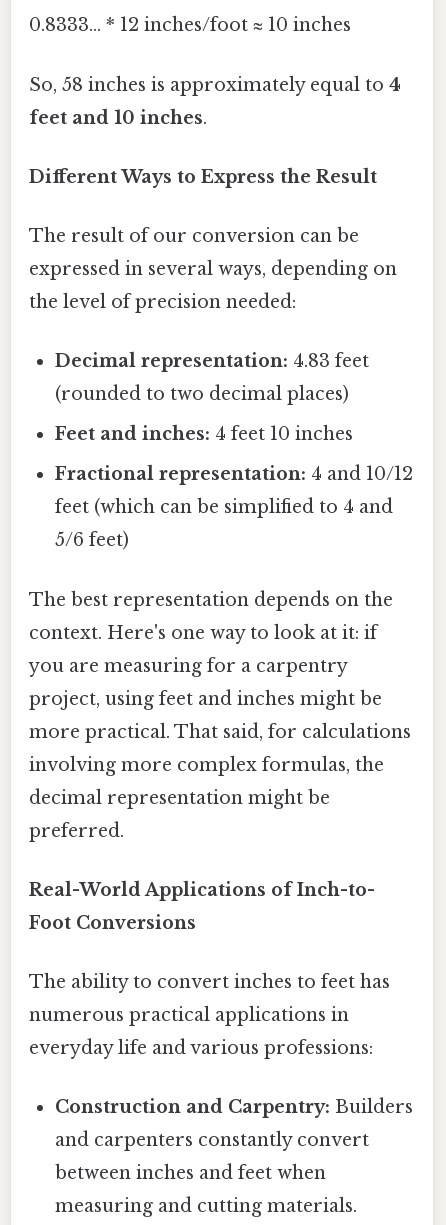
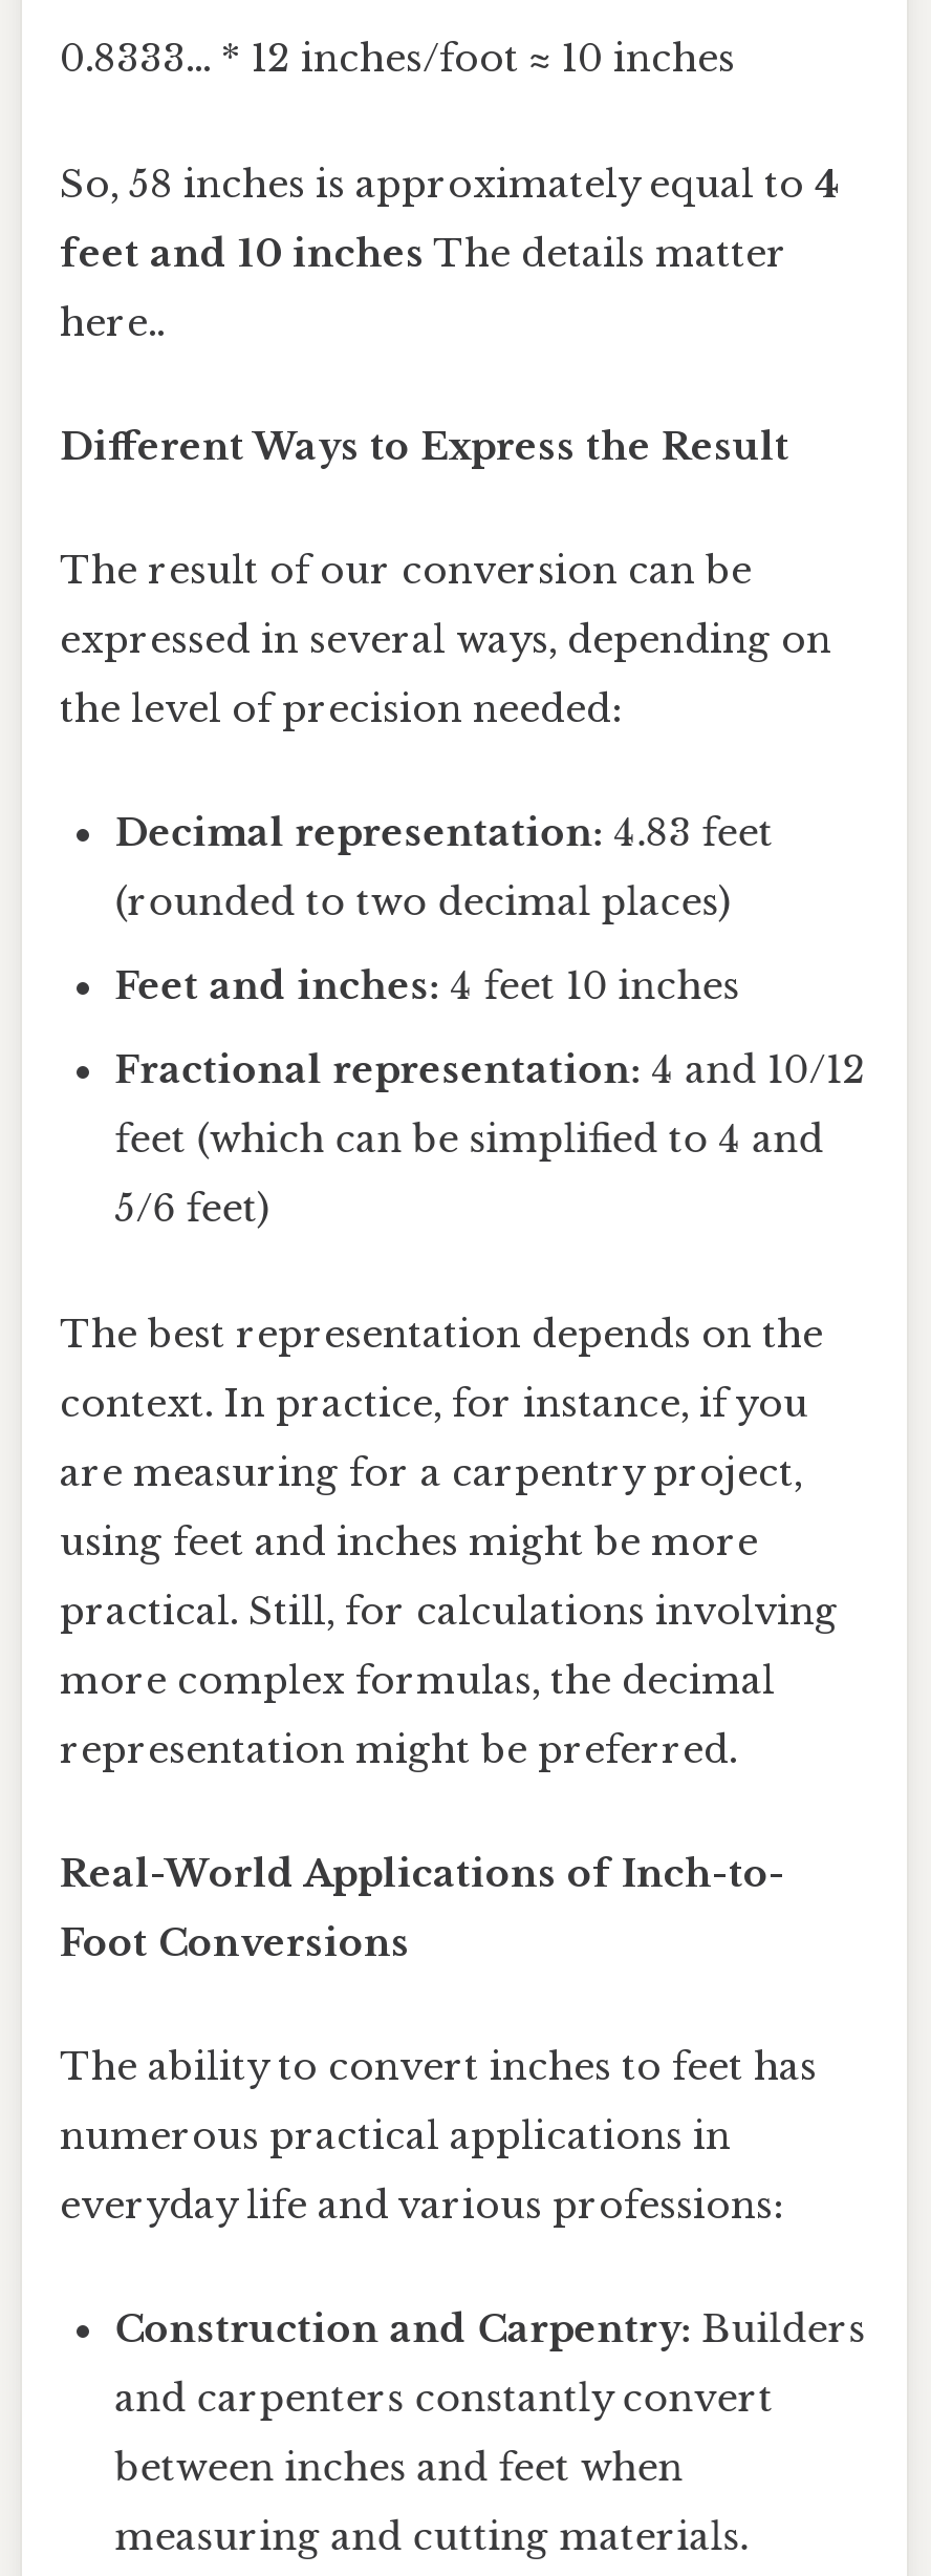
- feet and 10 inches.
+ feet and 10 inches The details matter
+ here..

moved down: Different Ways to Express the Result | The result of our conversion can be | expressed in several ways, depending on | ... | 5/6 feet) | The best representation depends on the

- context. Here's one way to look at it: if
- you are measuring for a carpentry
- project, using feet and inches might be
- more practical. That said, for calculations
- involving more complex formulas, the
- decimal representation might be
- preferred.
+ context. In practice, for instance, if you
+ are measuring for a carpentry project,
+ using feet and inches might be more
+ practical. Still, for calculations involving
+ more complex formulas, the decimal
+ representation might be preferred.
